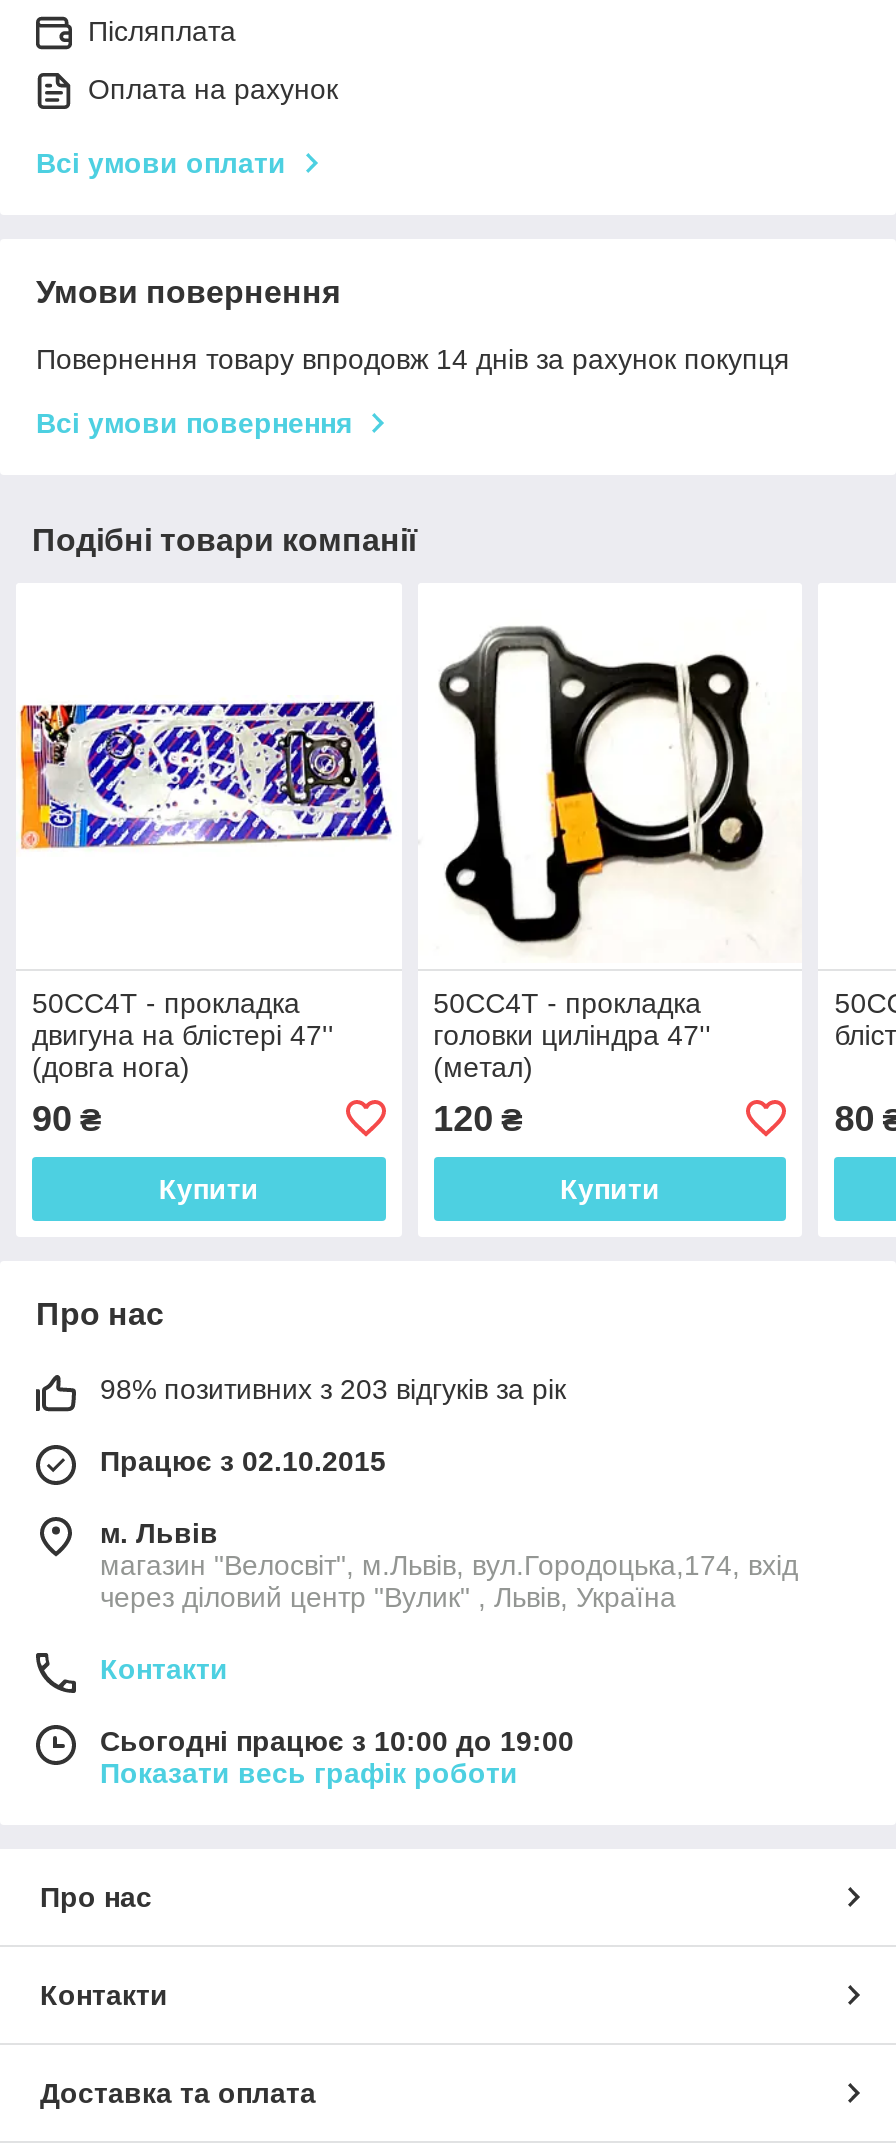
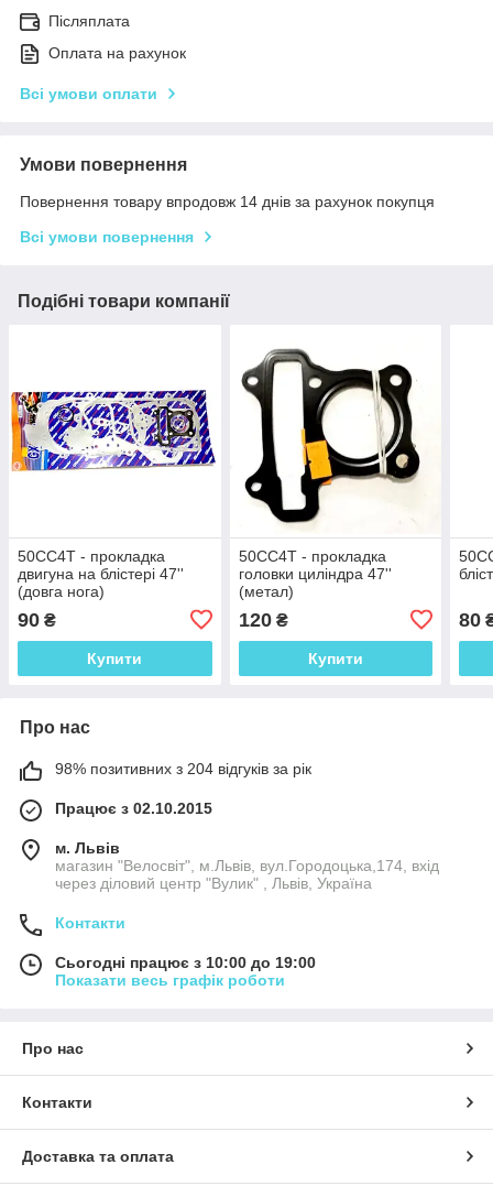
- 98% позитивних з 203 відгуків за рік
+ 98% позитивних з 204 відгуків за рік
